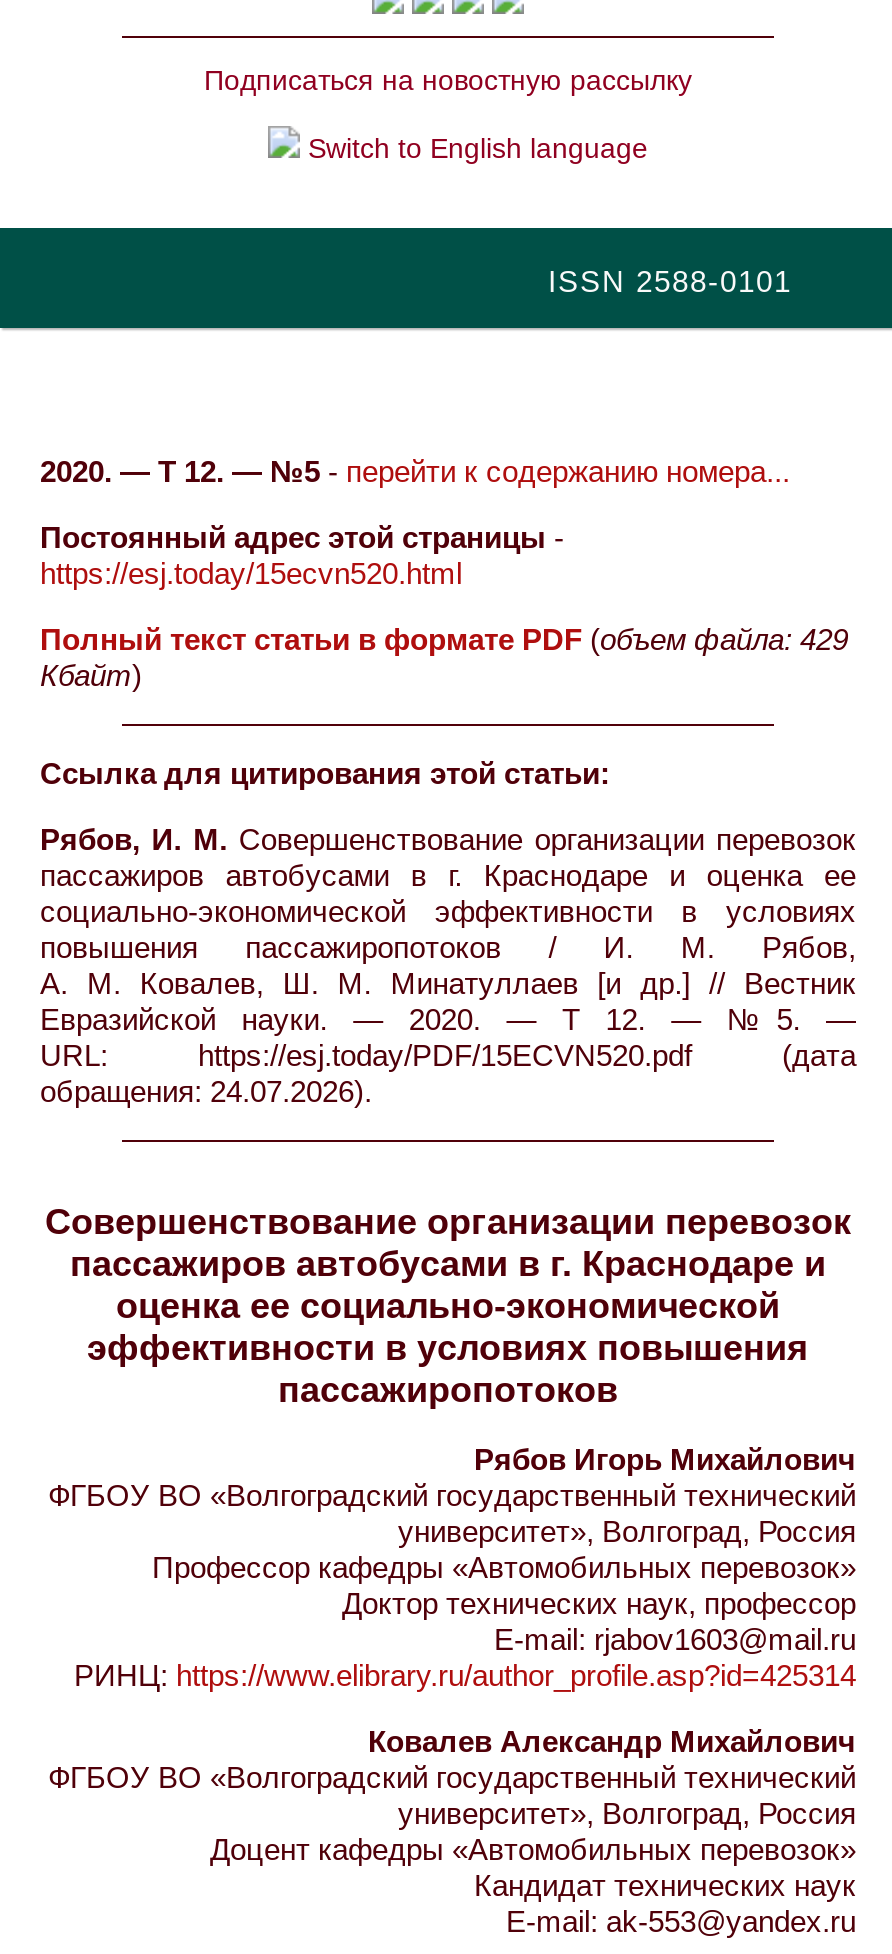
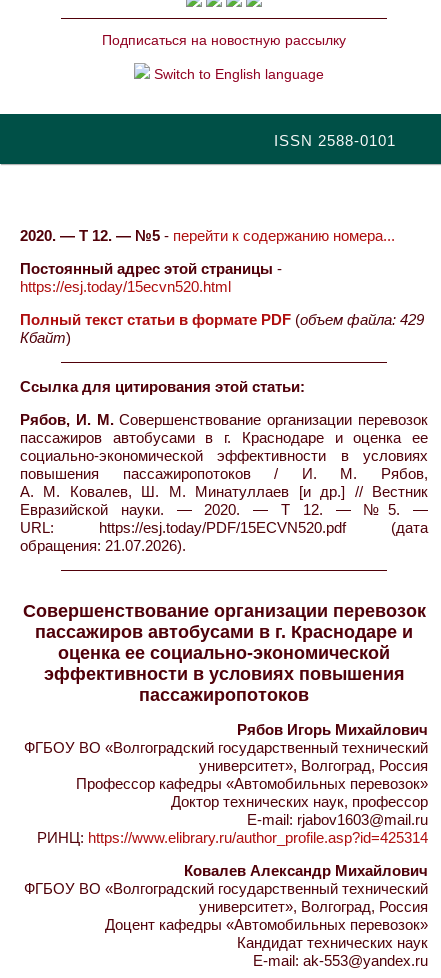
- обращения: 24.07.2026).
+ обращения: 21.07.2026).
